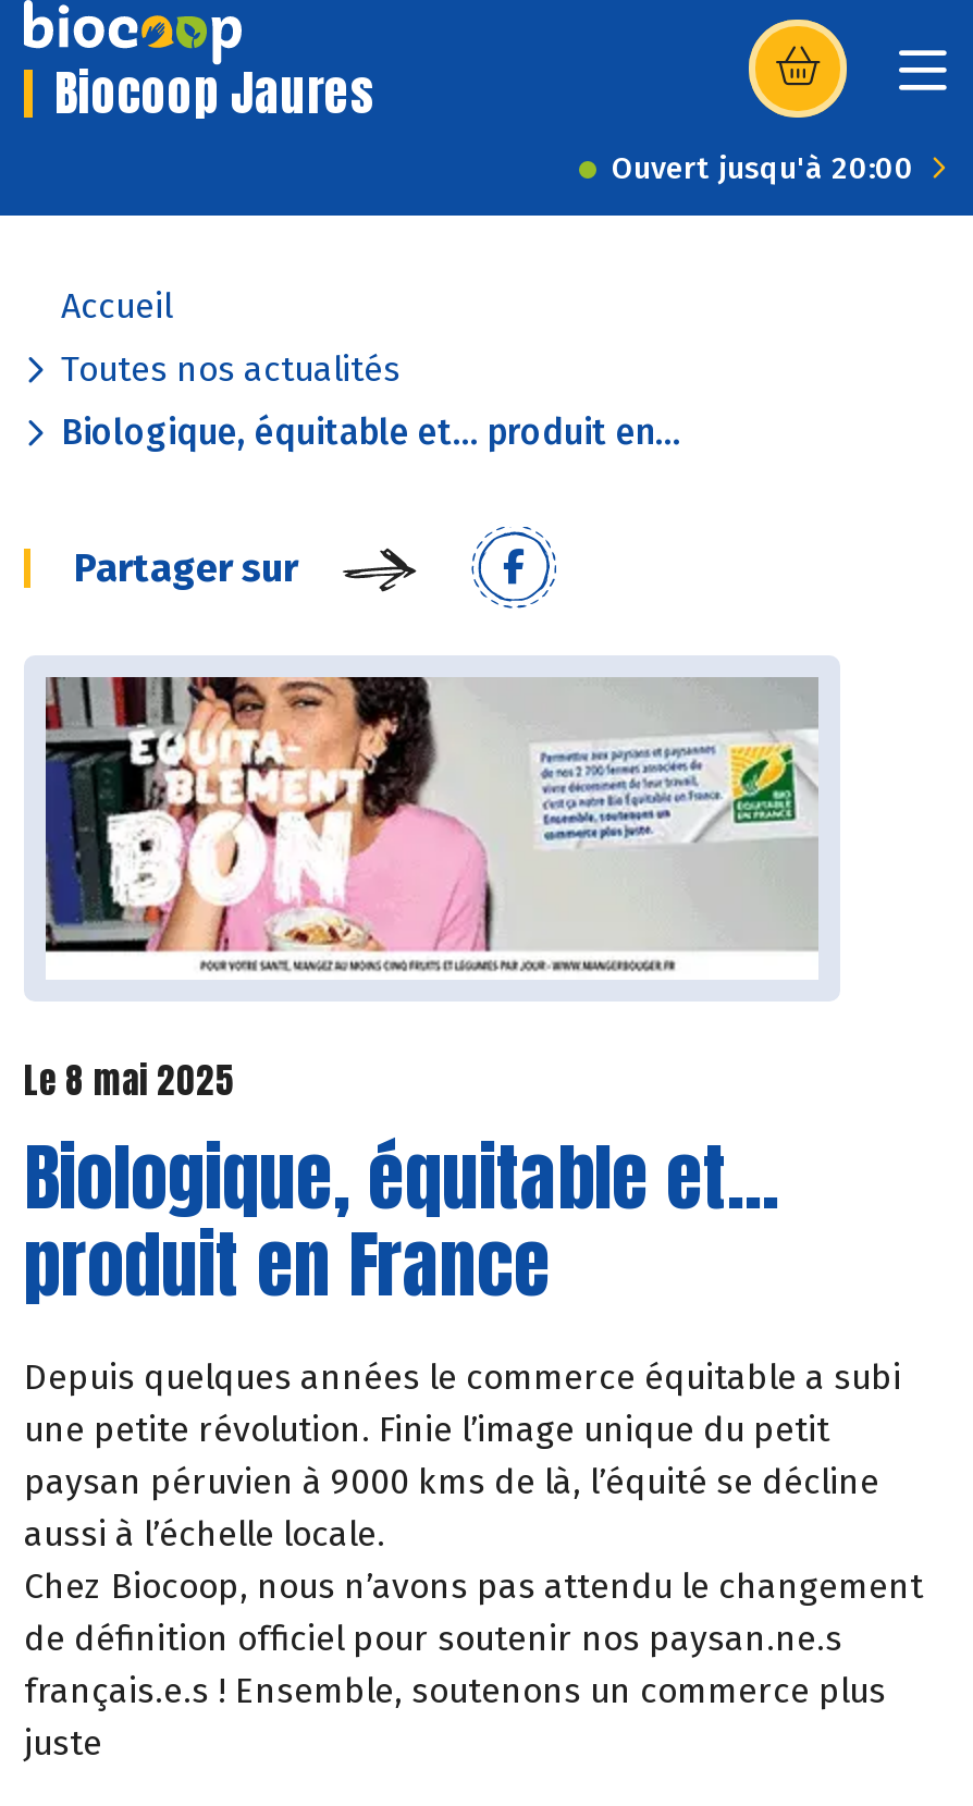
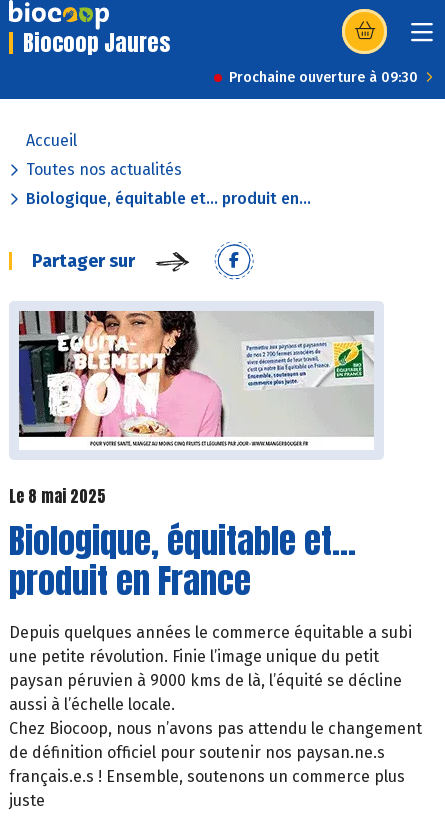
- Ouvert jusqu'à 20:00
+ Prochaine ouverture à 09:30
